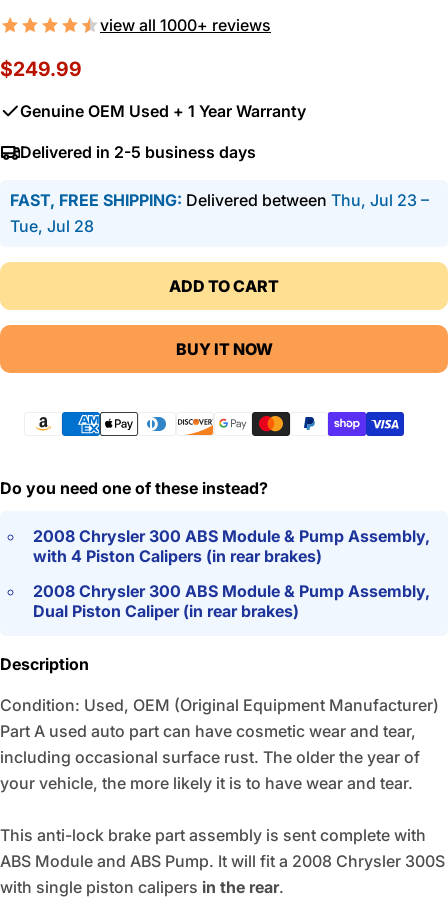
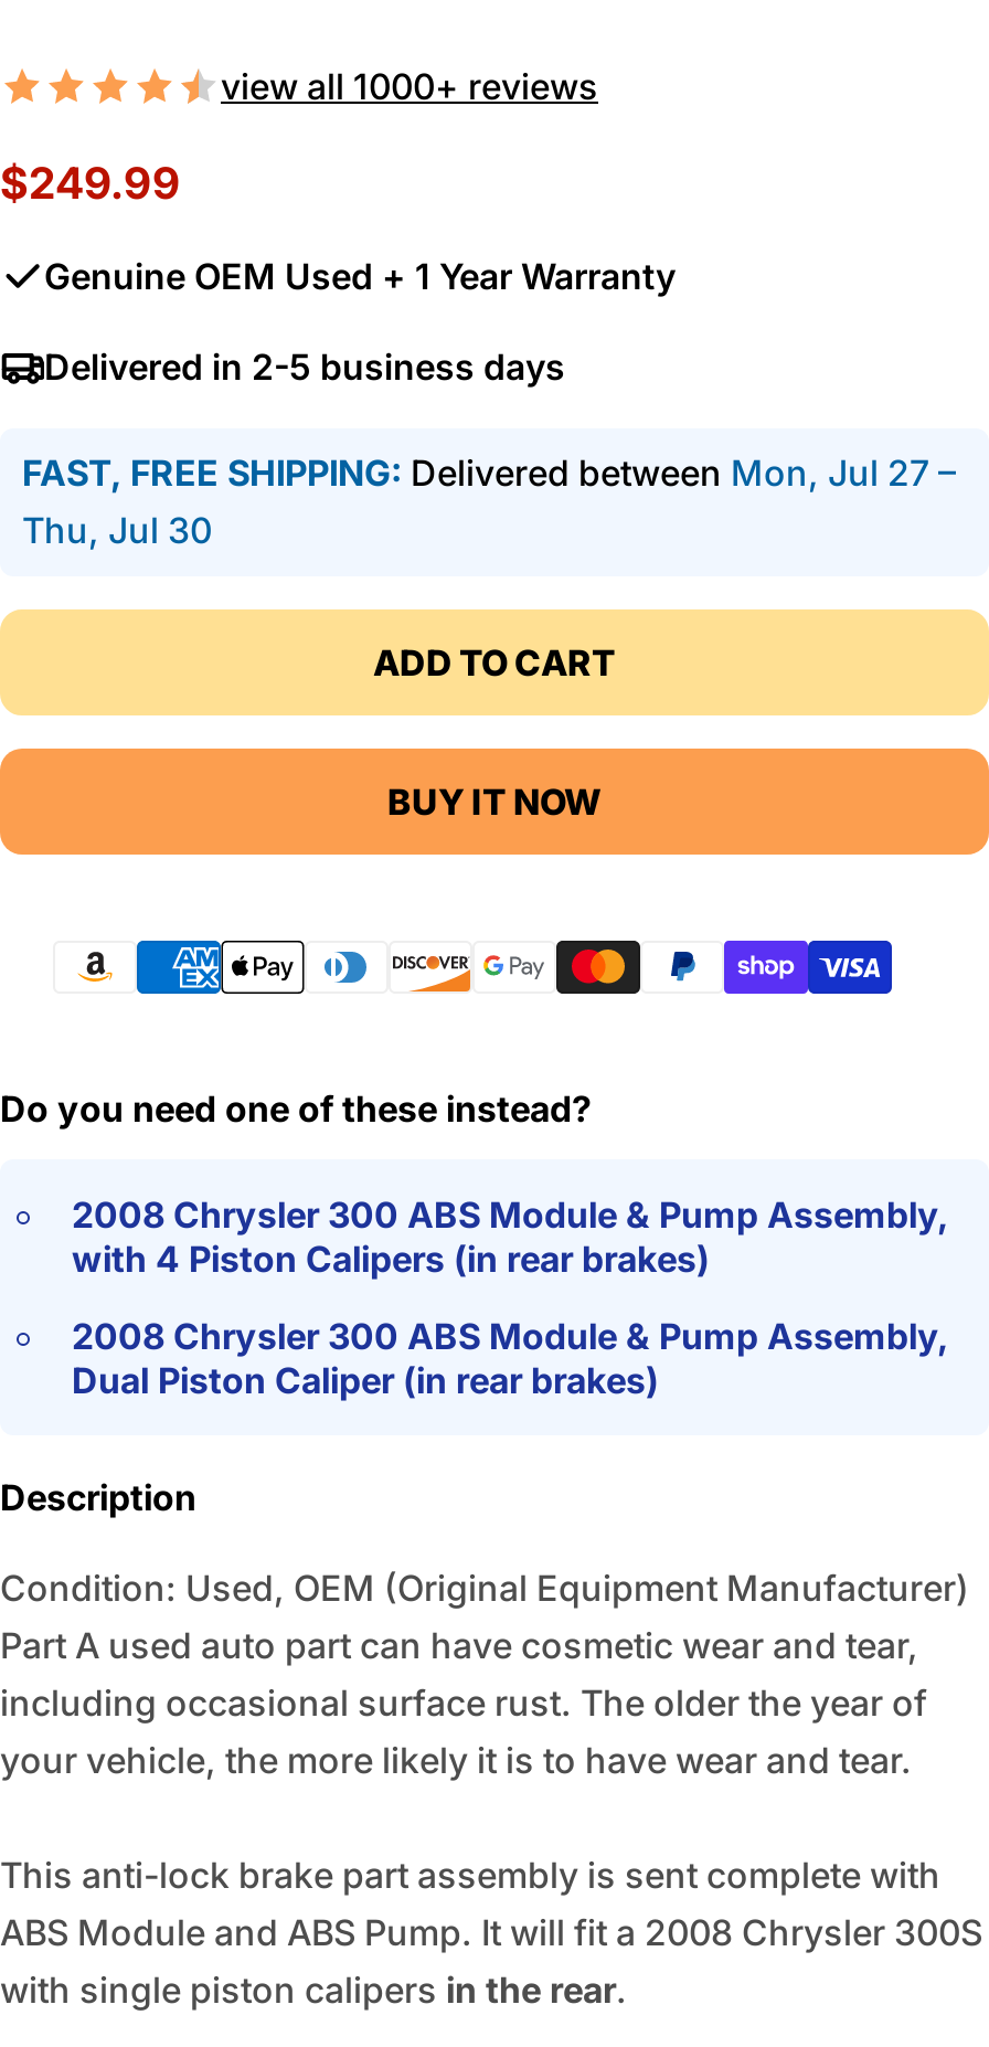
- FAST, FREE SHIPPING: Delivered between Thu, Jul 23 –
+ FAST, FREE SHIPPING: Delivered between Mon, Jul 27 –

- Tue, Jul 28
+ Thu, Jul 30
